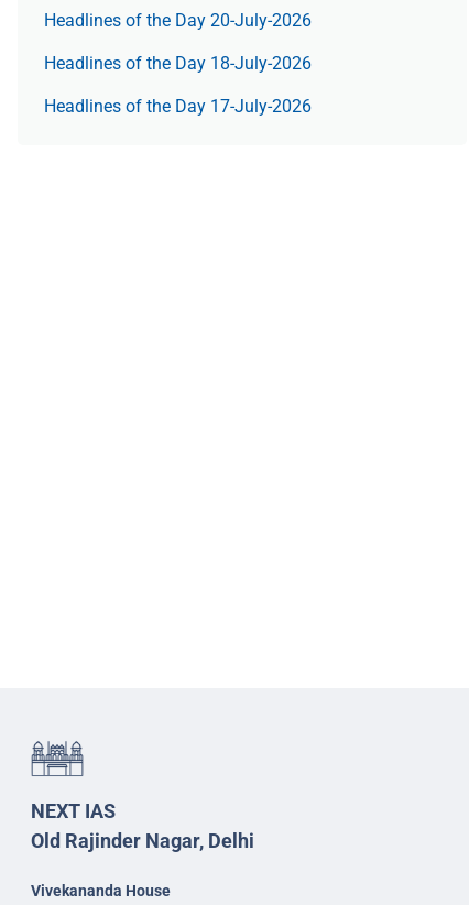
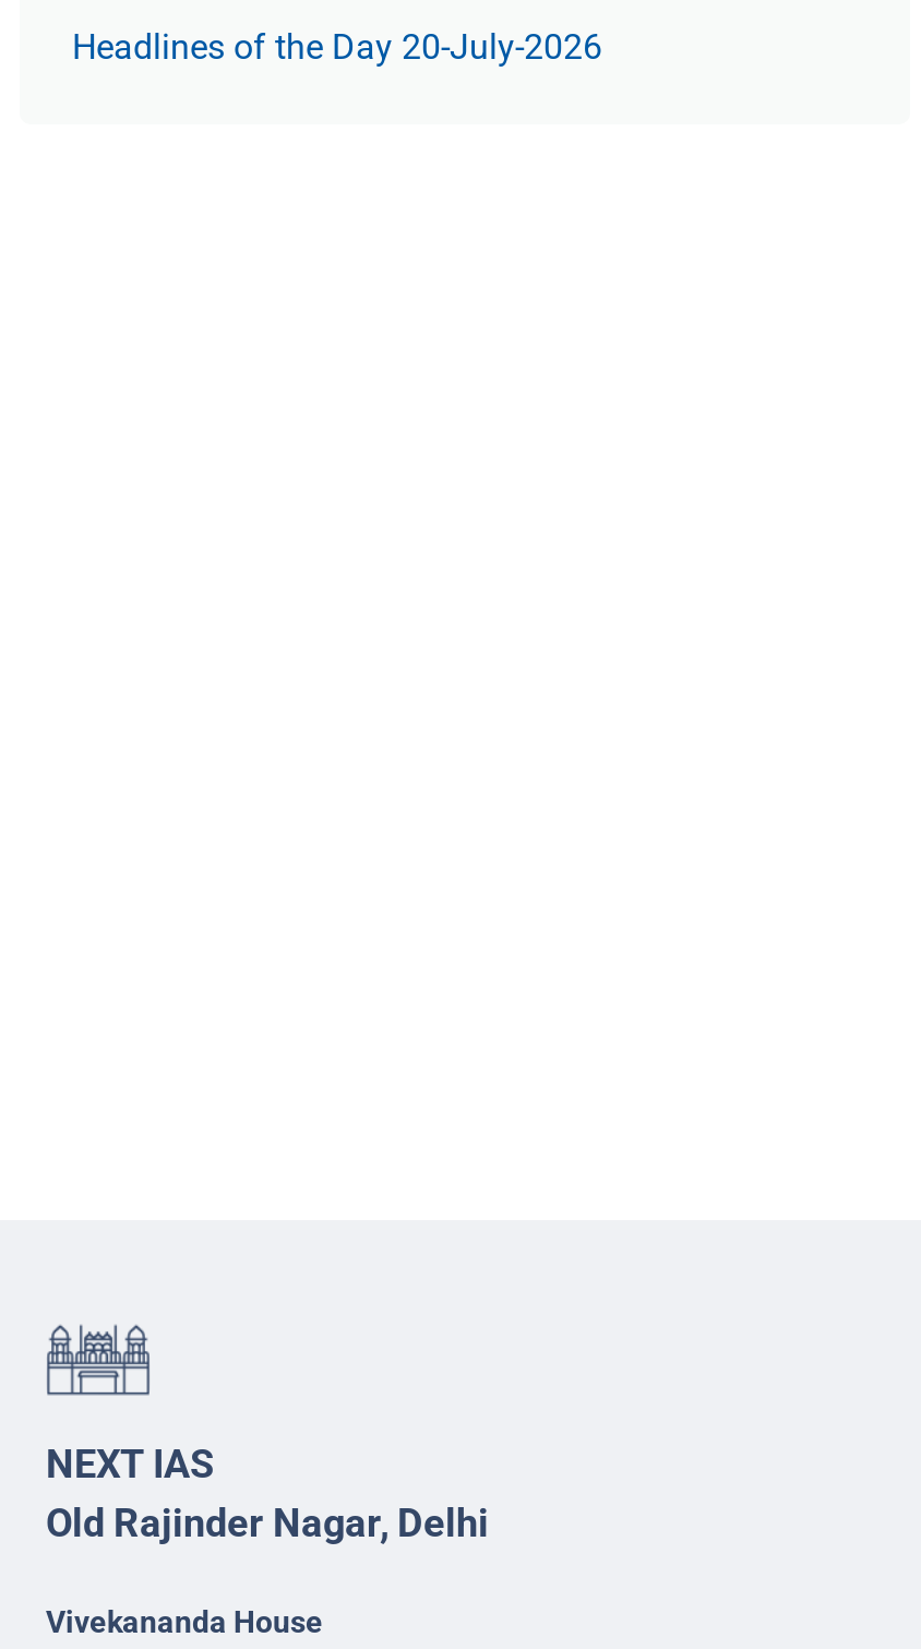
- Headlines of the Day 18-July-2026
- Headlines of the Day 17-July-2026
